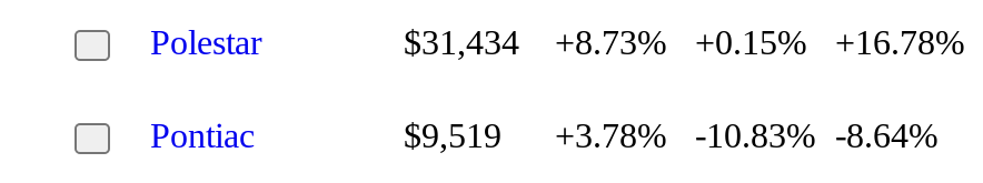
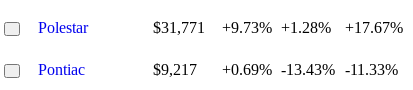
- $31,434
- +8.73%
- +0.15%
- +16.78%
+ $31,771
+ +9.73% +1.28%
+ +17.67%

- $9,519
- +3.78%
- -10.83% -8.64%
+ $9,217
+ +0.69% -13.43% -11.33%
